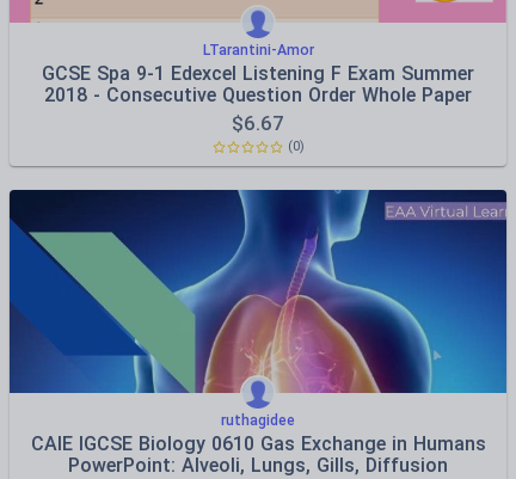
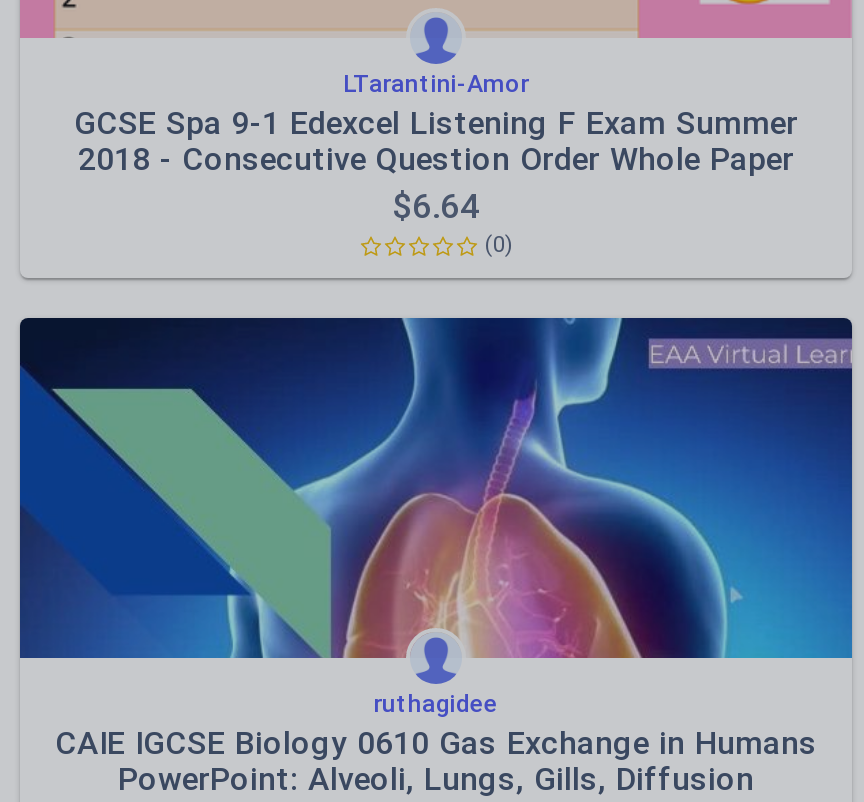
- $6.67
+ $6.64
